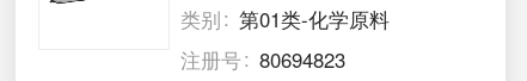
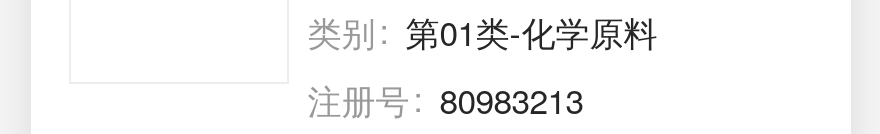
- 注册号 80694823
+ 注册号 80983213
